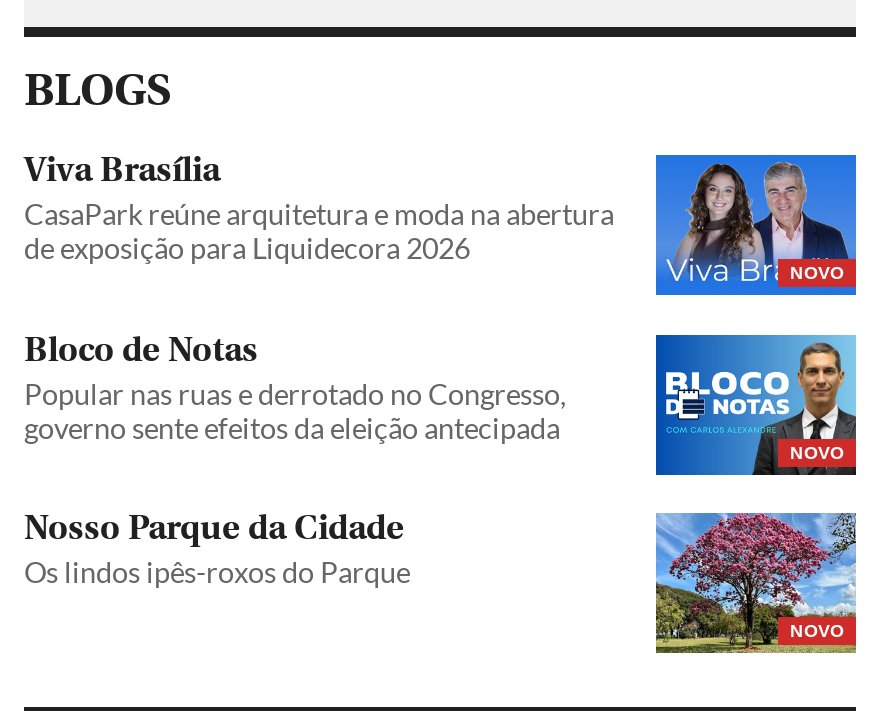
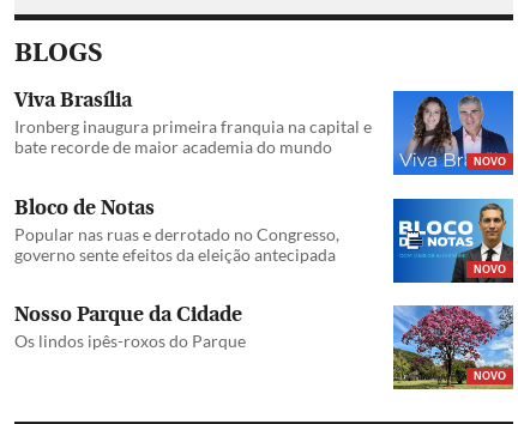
- CasaPark reúne arquitetura e moda na abertura
- de exposição para Liquidecora 2026
+ Ironberg inaugura primeira franquia na capital e
+ bate recorde de maior academia do mundo
